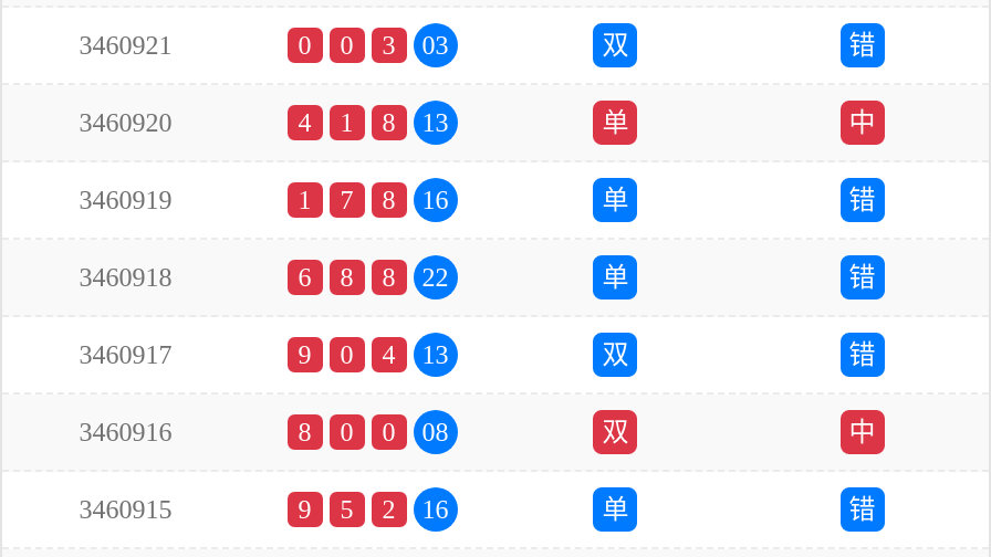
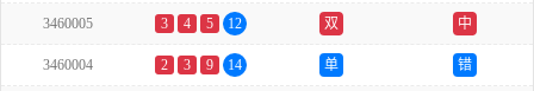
- 3460921
- 0
- 0
+ 3460005

- 03
- 双
- 错
- 3460920

- 1
- 8
- 13
- 单
- 中
- 3460919
- 1
- 7
- 8
- 16
- 单
- 错
- 3460918
- 6
- 8
- 8
- 22
- 单
- 错
- 3460917
- 9
- 0
- 4
- 13
- 双
- 错
- 3460916
- 8
- 0
- 0
- 08
+ 5
+ 12

- 3460915
- 9
- 5
+ 3460004

- 16
+ 3
+ 9
+ 14
